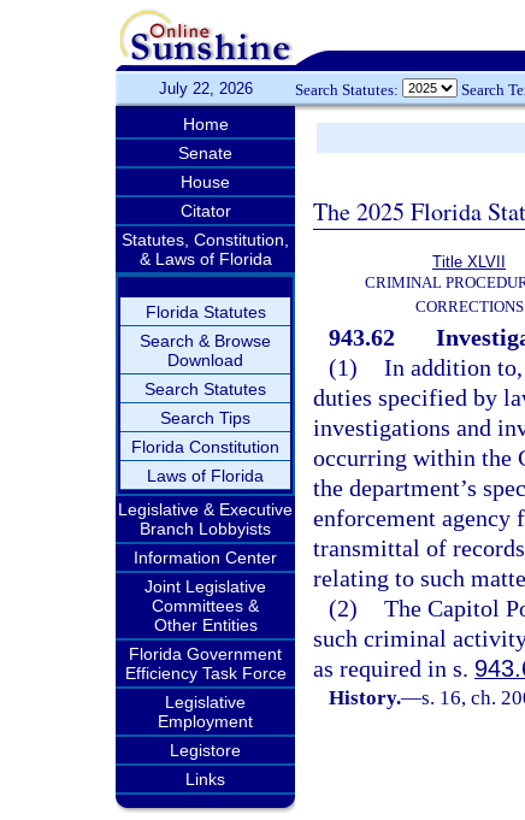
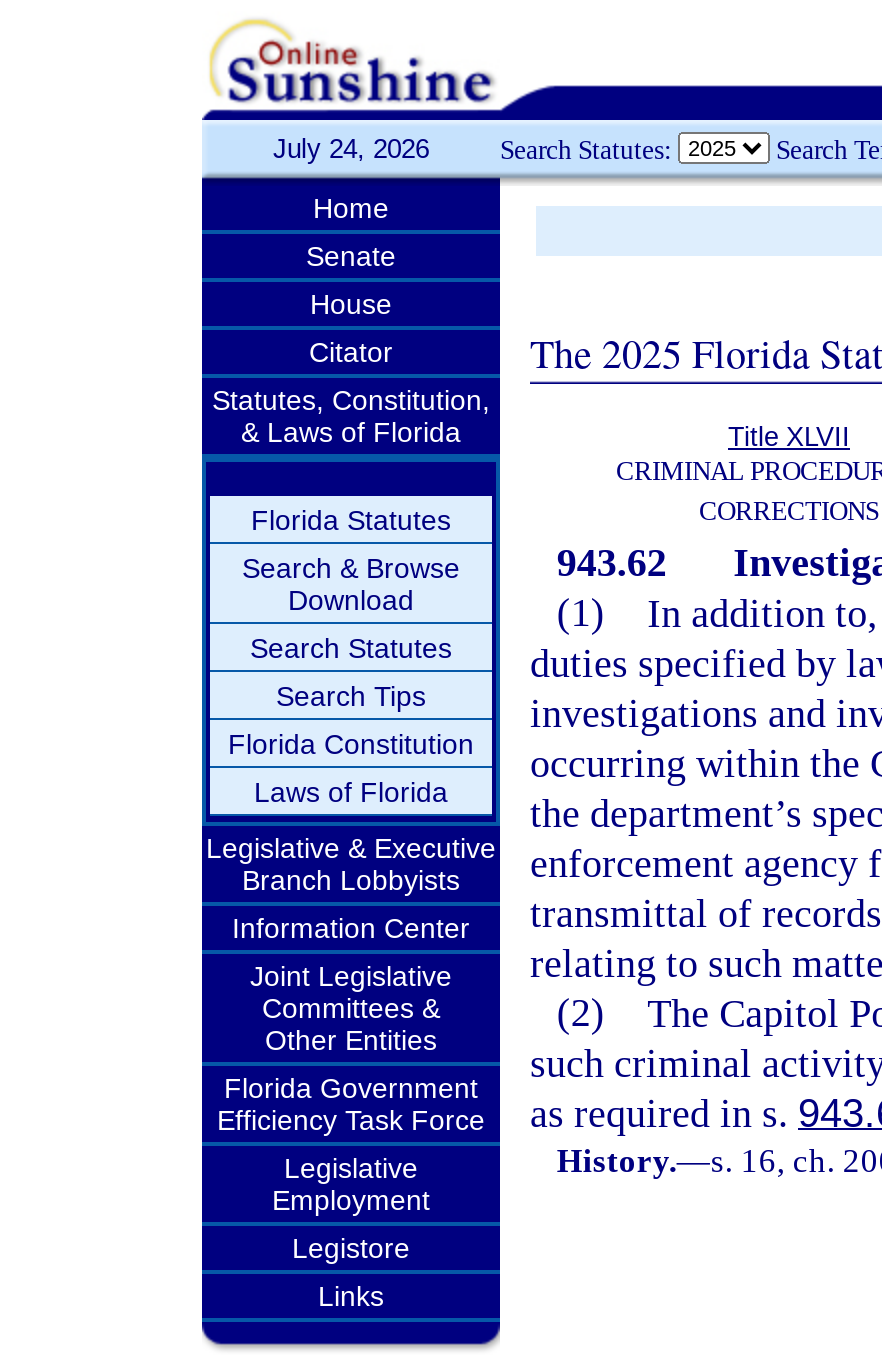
- July 22, 2026
+ July 24, 2026
